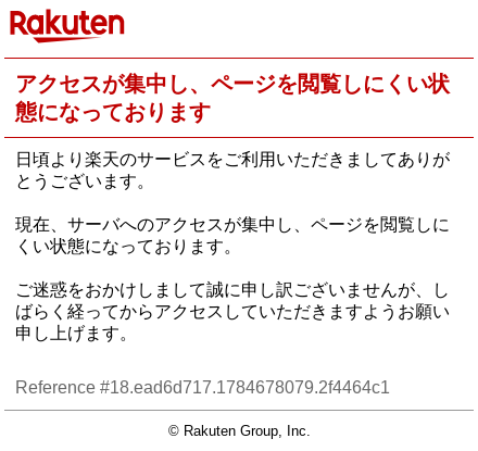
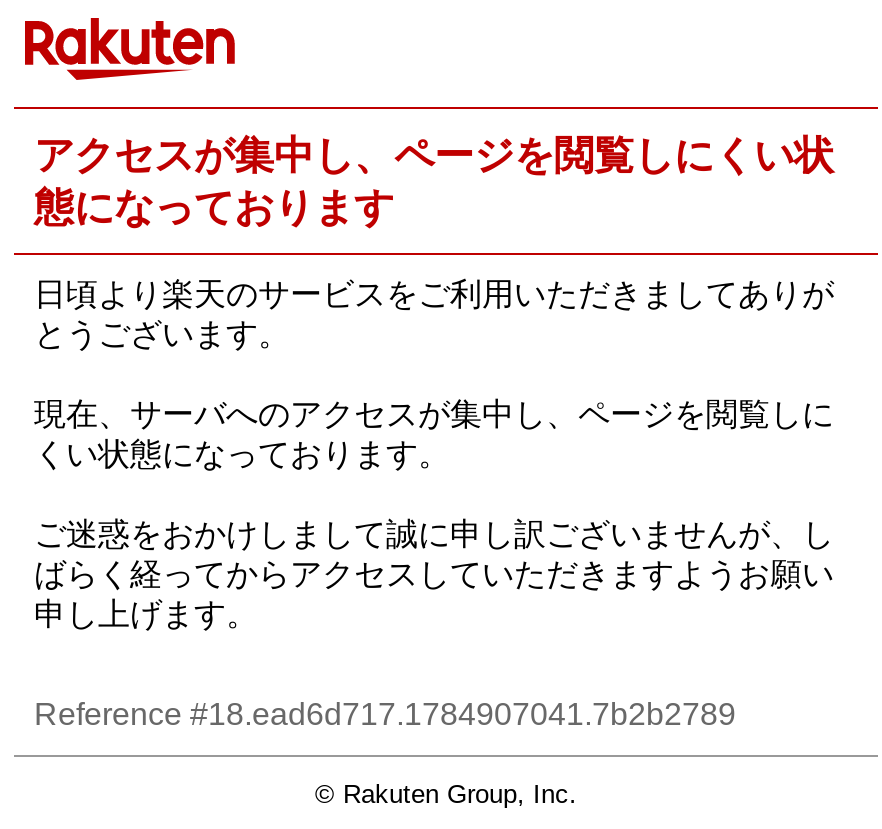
- Reference #18.ead6d717.1784678079.2f4464c1
+ Reference #18.ead6d717.1784907041.7b2b2789
